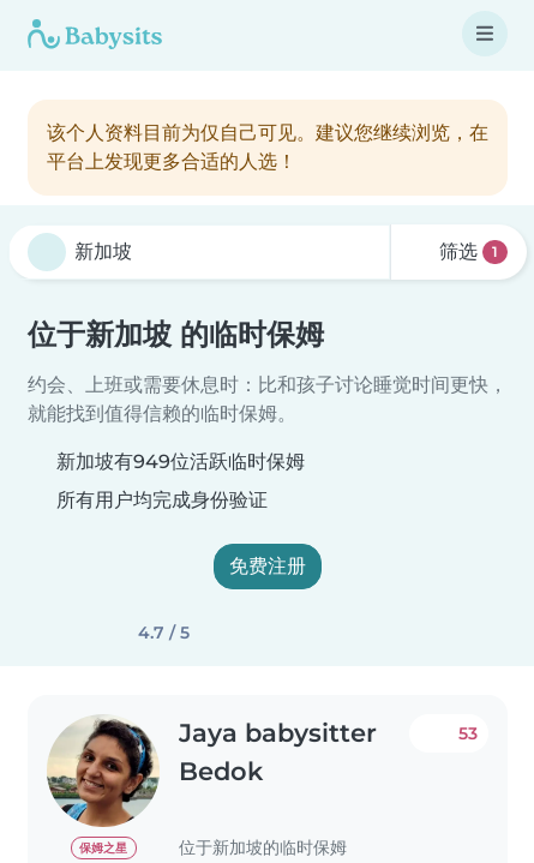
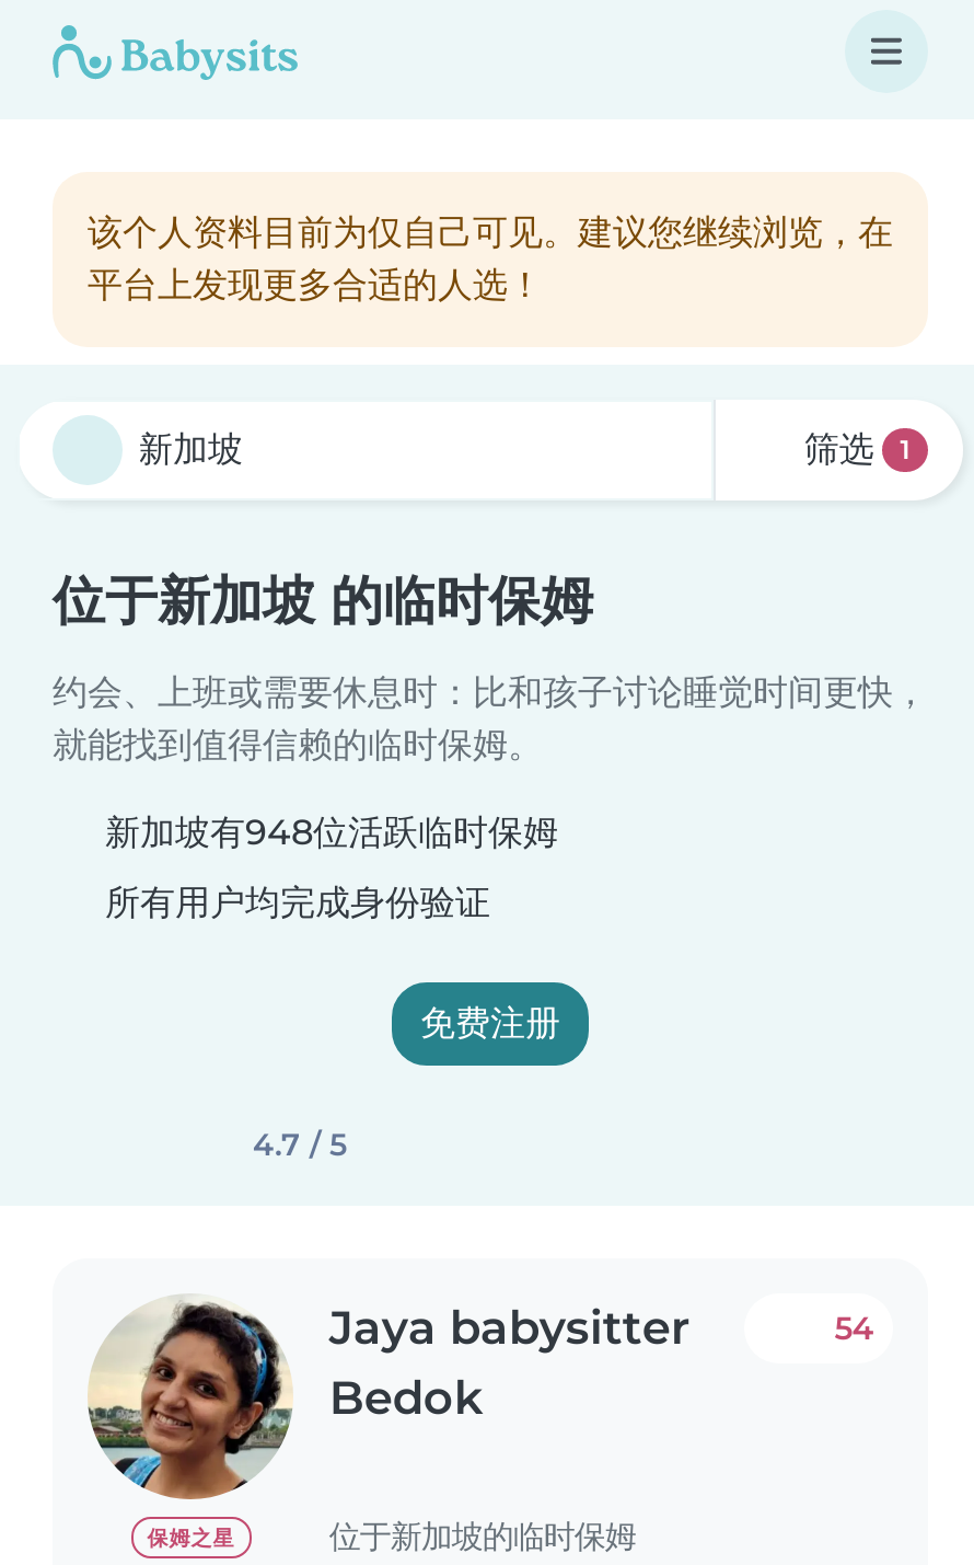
- 新加坡有949位活跃临时保姆
+ 新加坡有948位活跃临时保姆

- 53
+ 54
